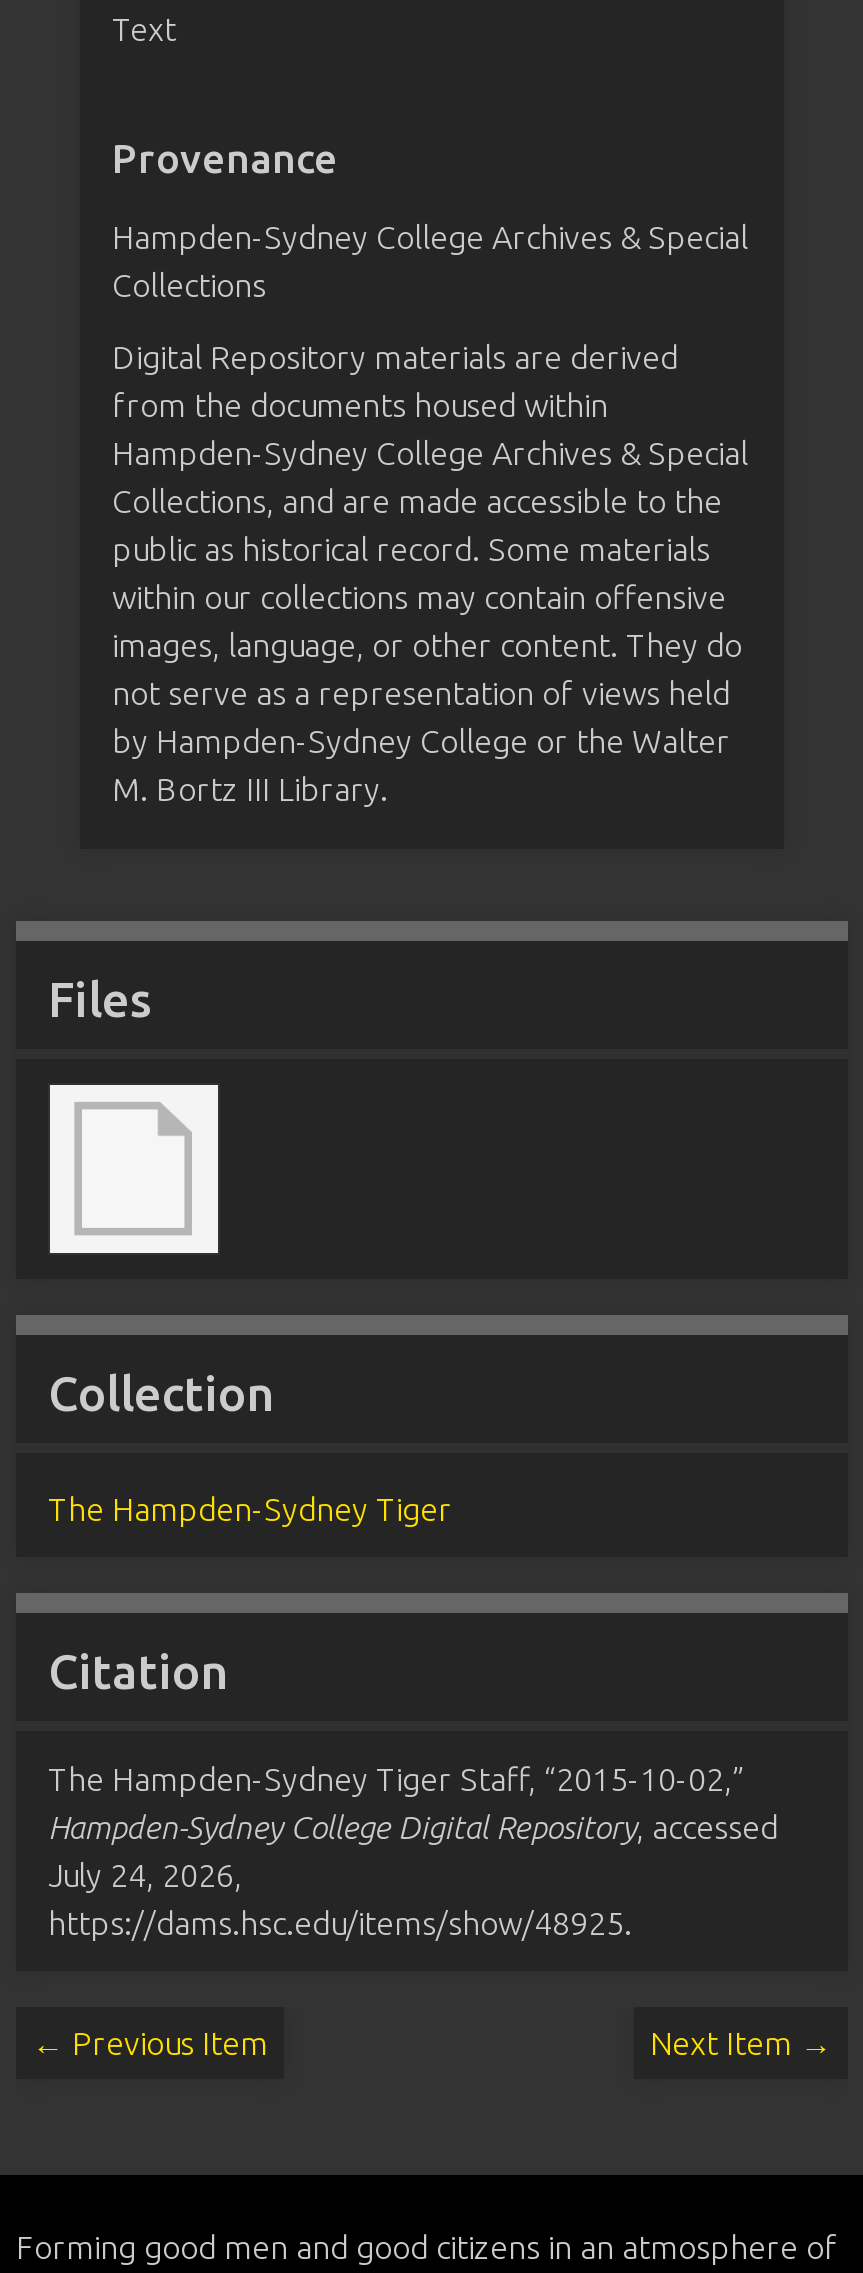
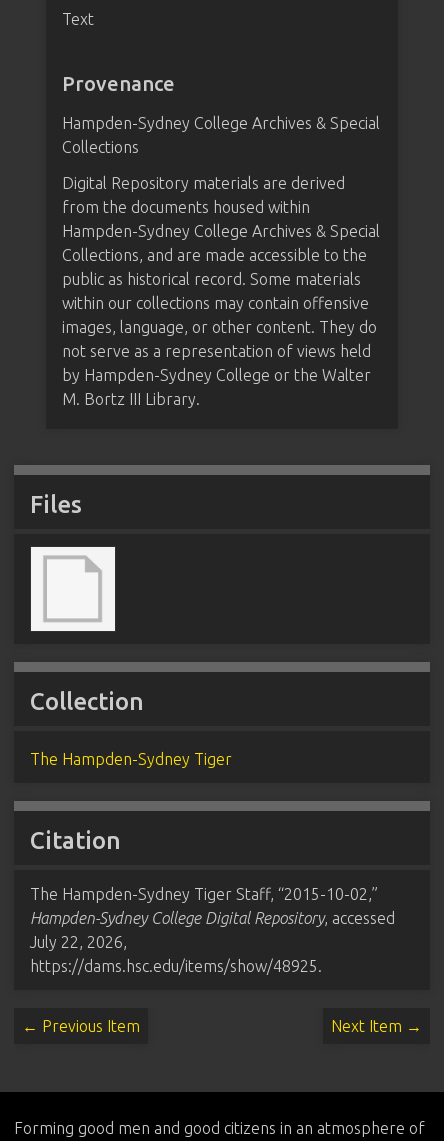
- July 24, 2026,
+ July 22, 2026,
